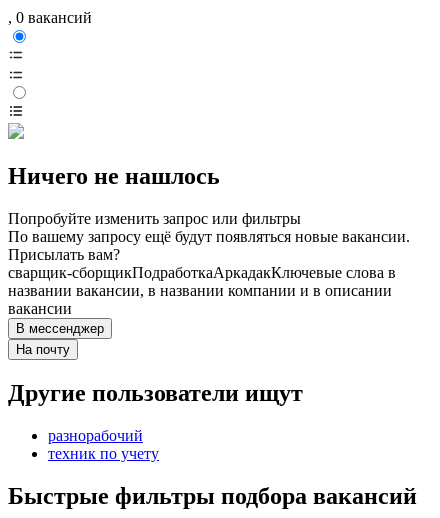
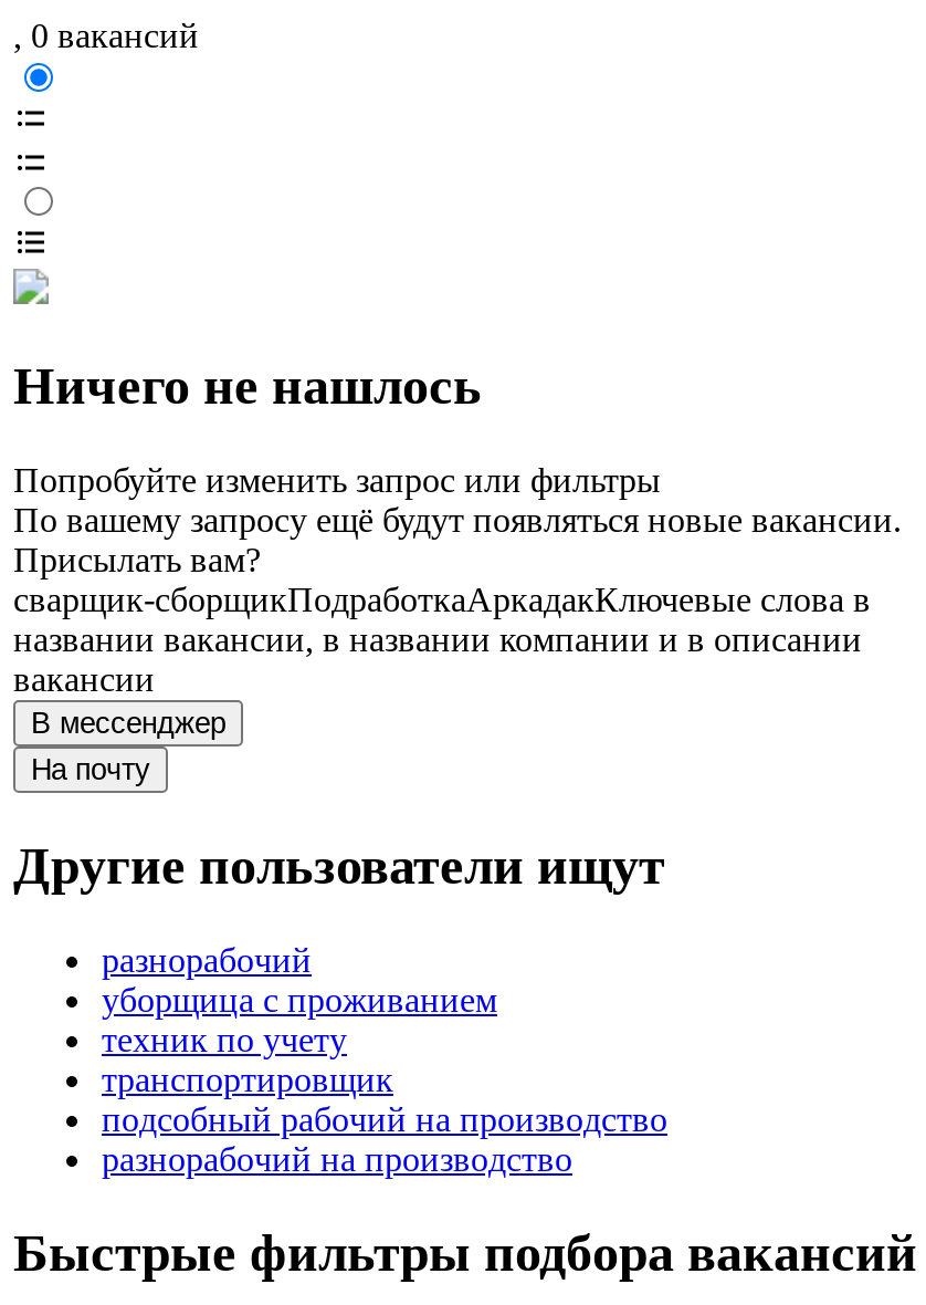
+ уборщица с проживанием

+ транспортировщик
+ подсобный рабочий на производство
+ разнорабочий на производство
